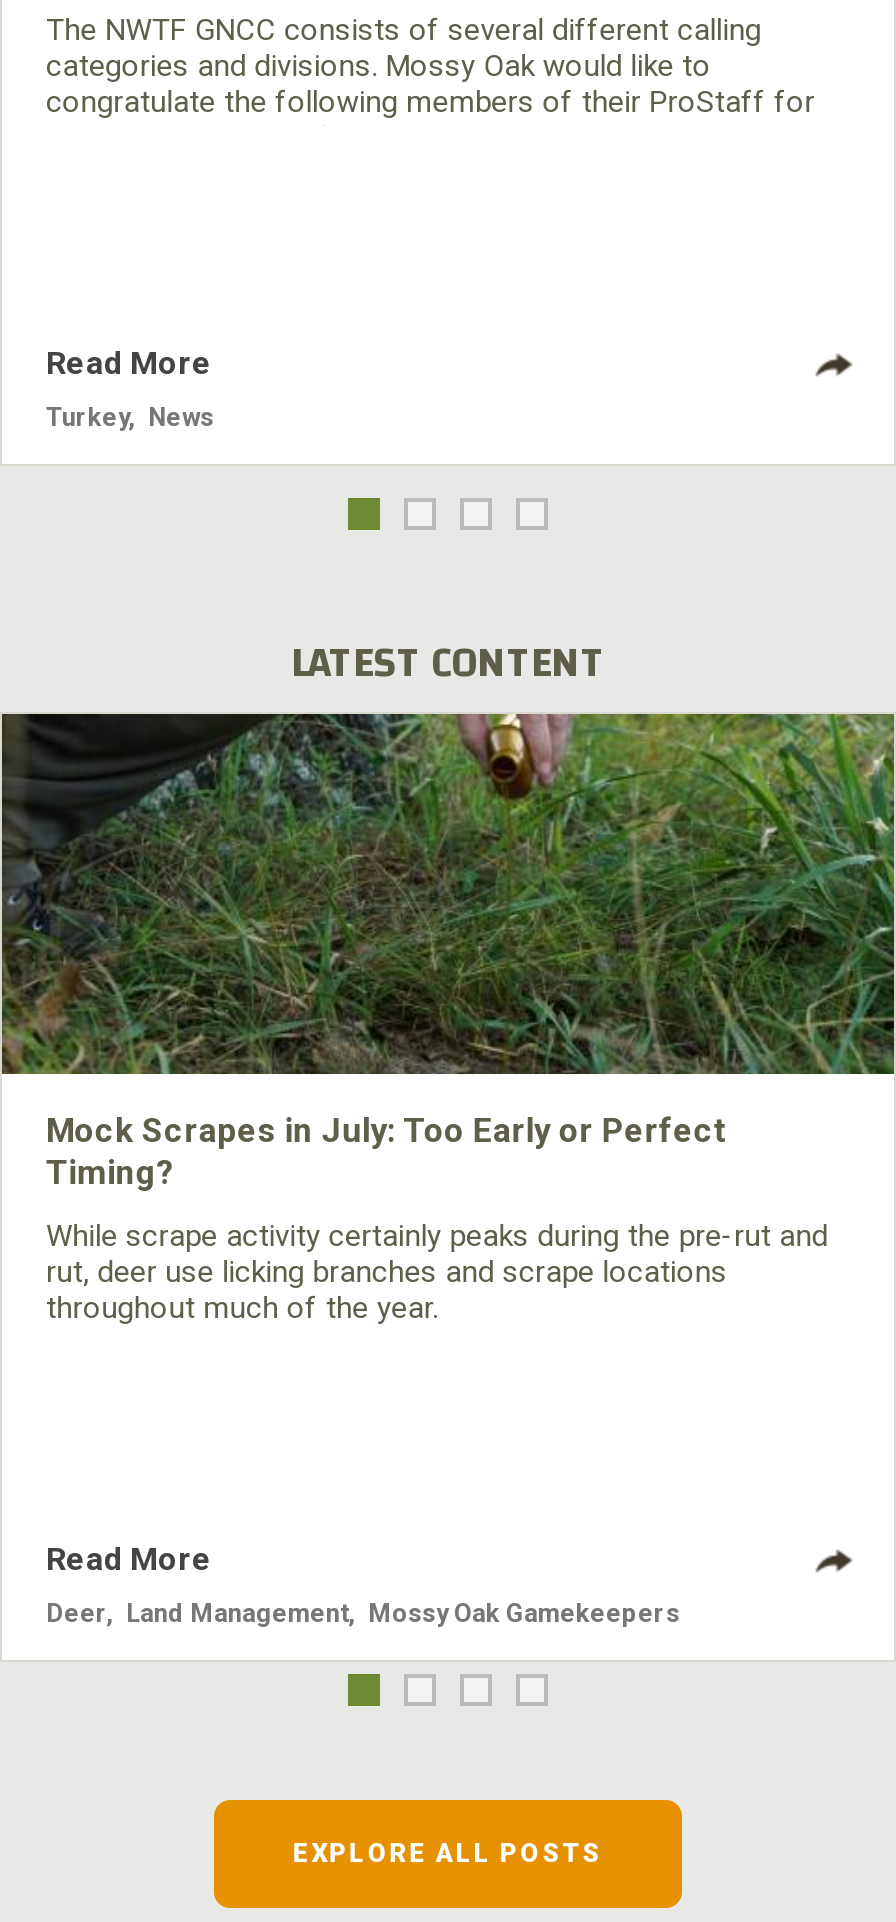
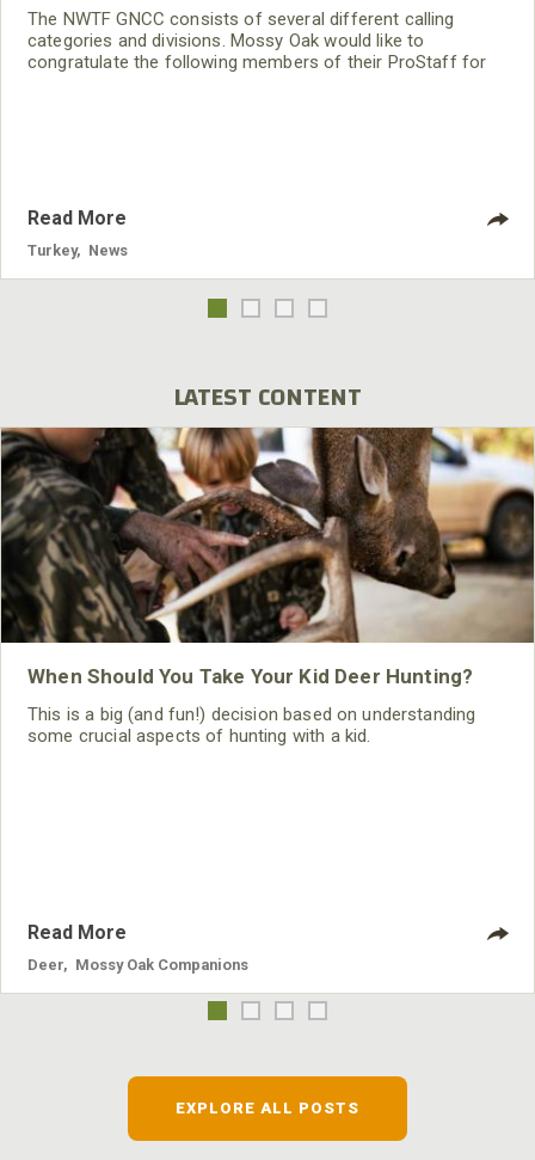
- [image]
- Mock Scrapes in July: Too Early or Perfect
- Timing?
+ [image]
+ When Should You Take Your Kid Deer Hunting?

- While scrape activity certainly peaks during the pre-rut and
- rut, deer use licking branches and scrape locations
- throughout much of the year.
+ This is a big (and fun!) decision based on understanding
+ some crucial aspects of hunting with a kid.

- Deer , Land Management , Mossy Oak Gamekeepers
+ Deer , Mossy Oak Companions
